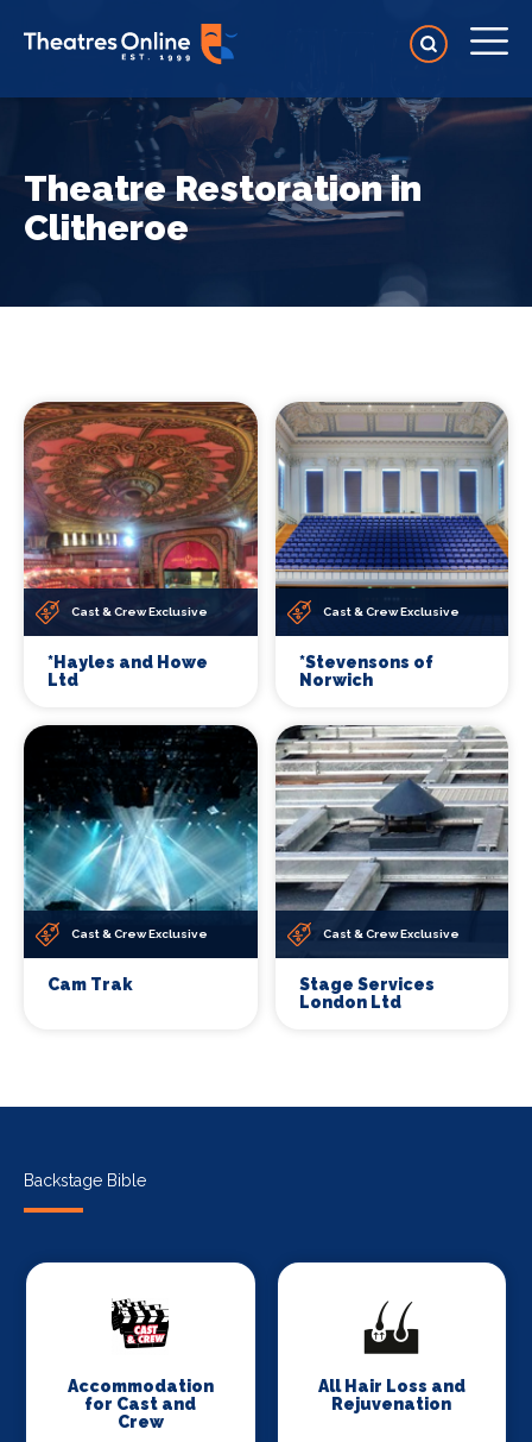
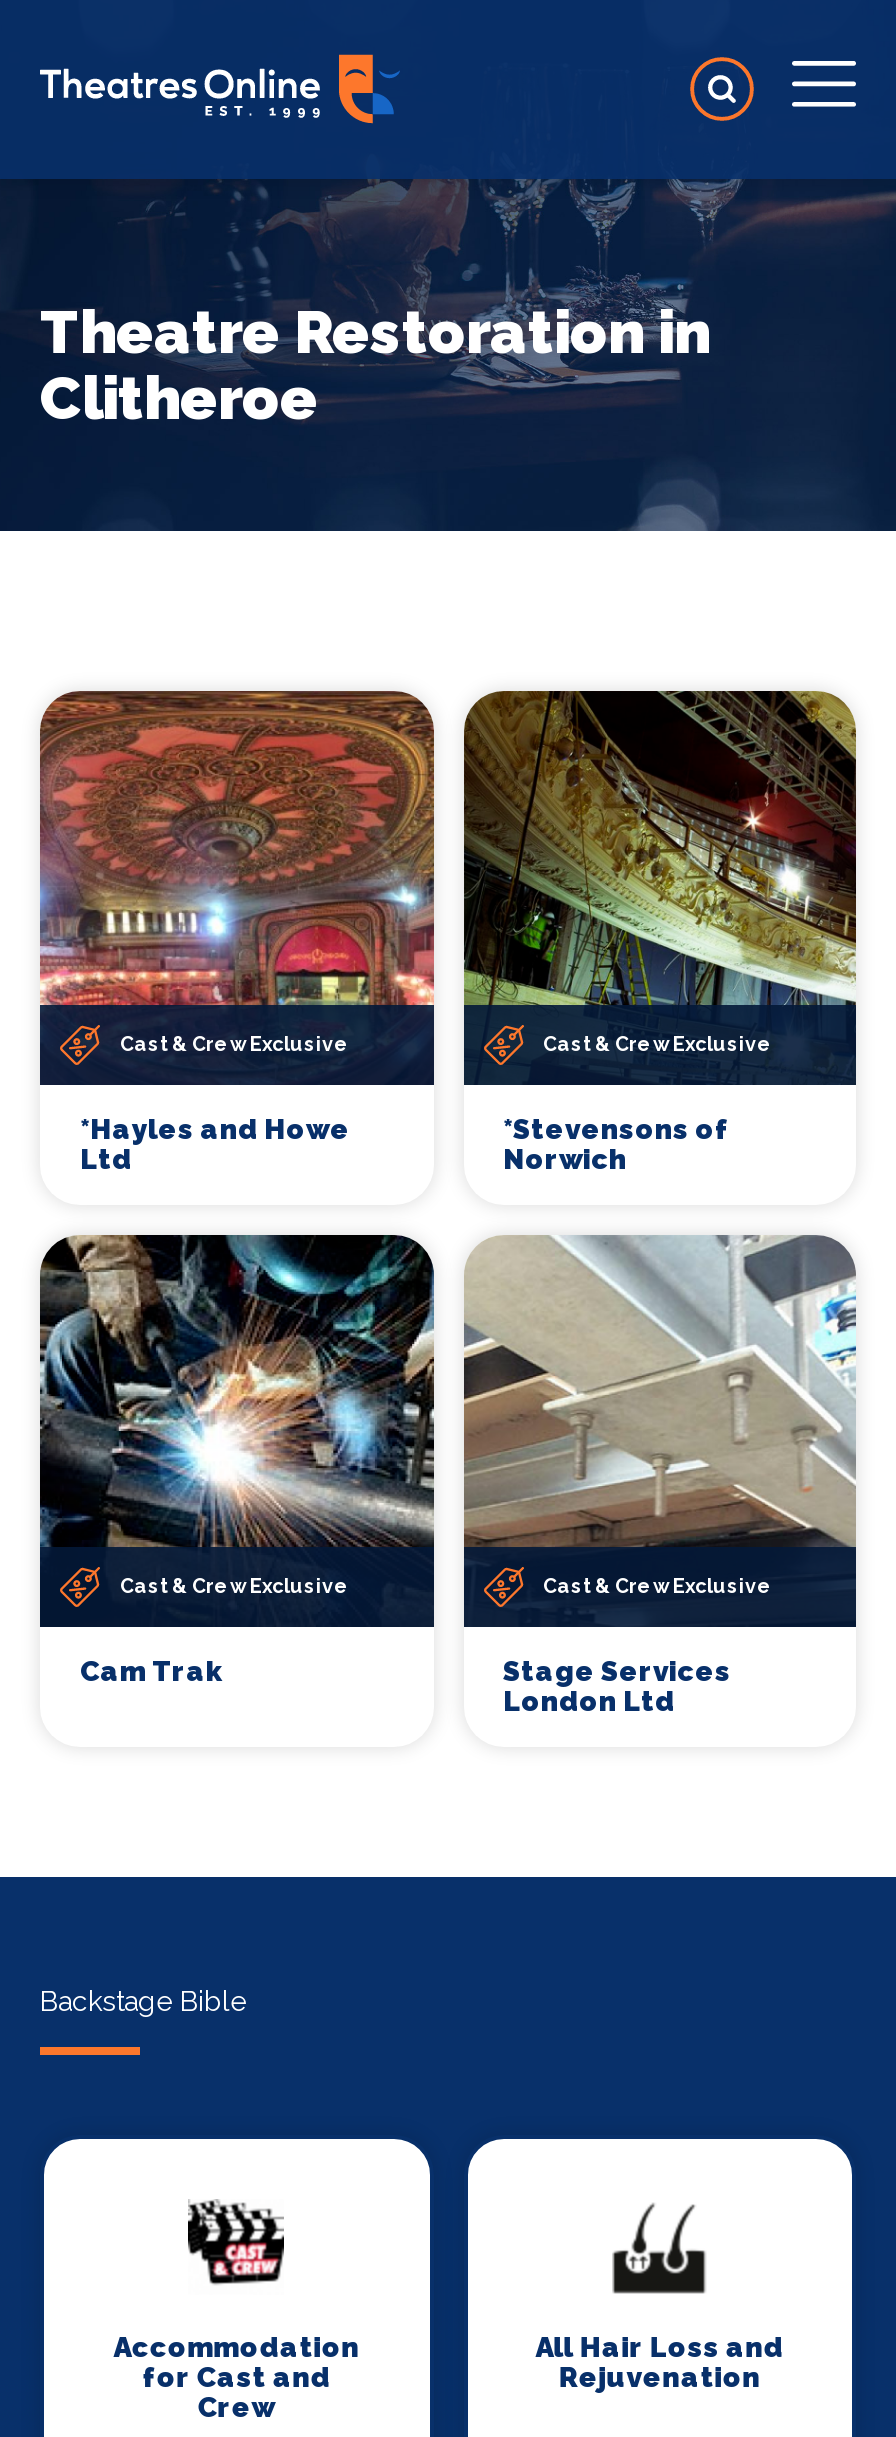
- [image]
+ [image]

- [image]
+ [image]

- [image]
+ [image]
